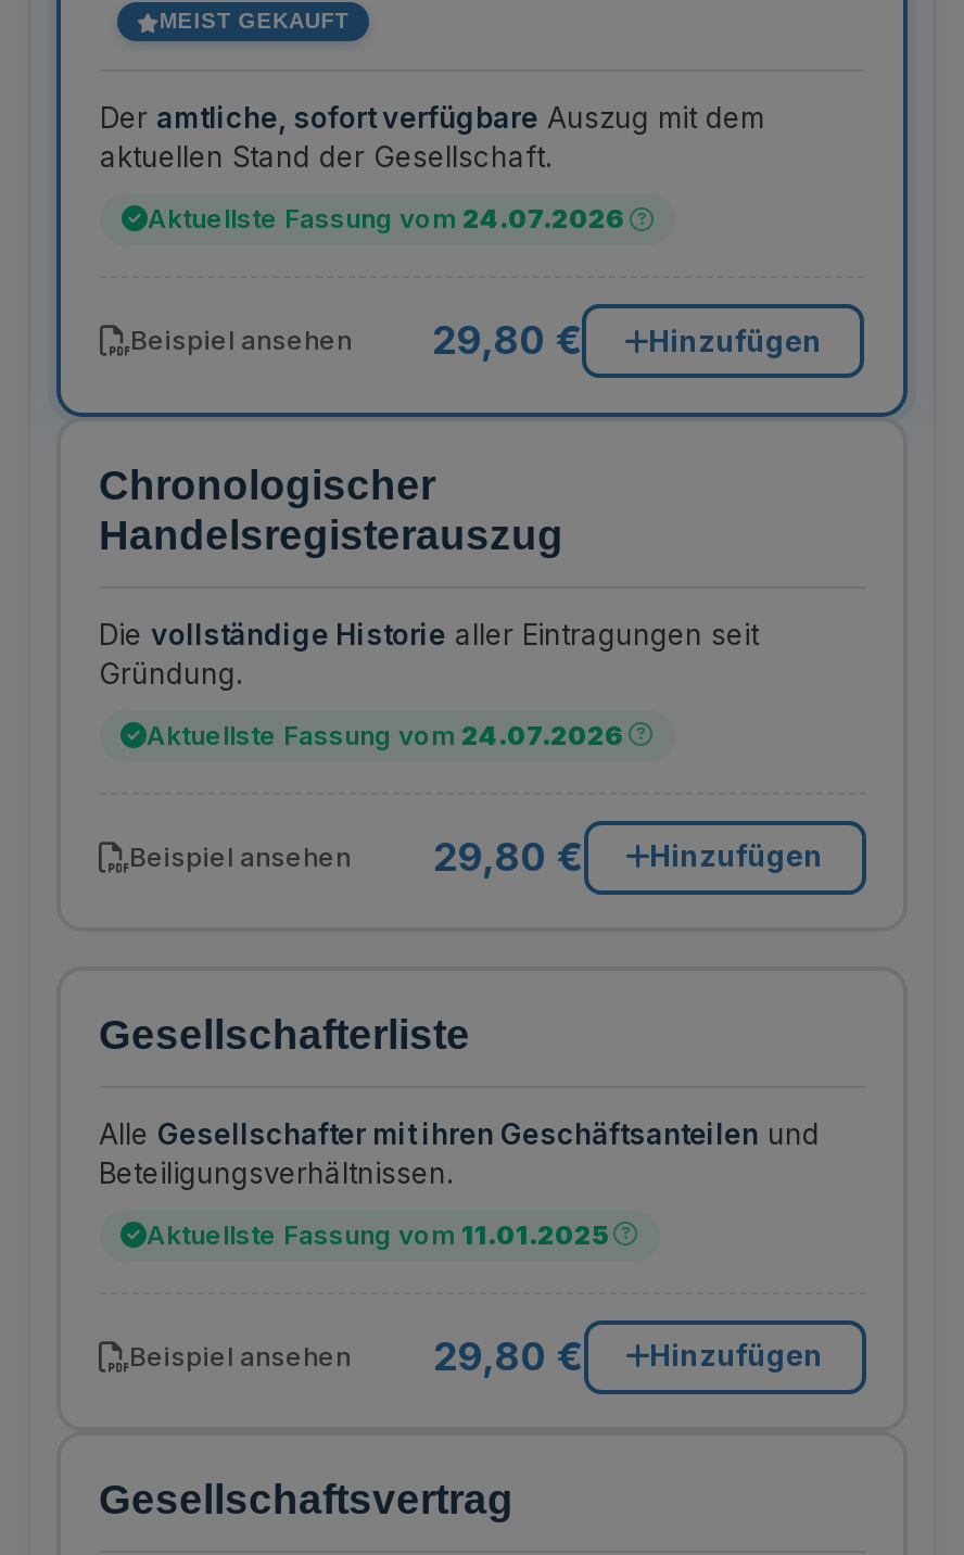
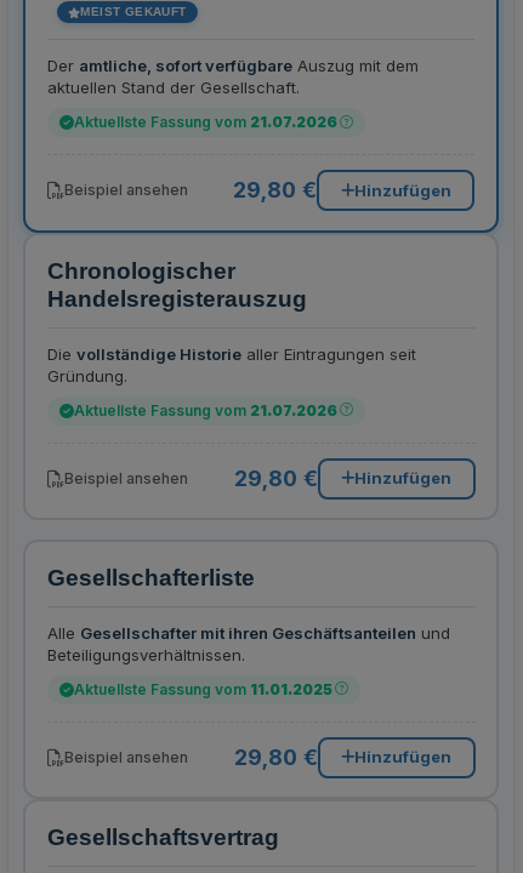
- Aktuellste Fassung vom 24.07.2026
+ Aktuellste Fassung vom 21.07.2026

- Aktuellste Fassung vom 24.07.2026
+ Aktuellste Fassung vom 21.07.2026
